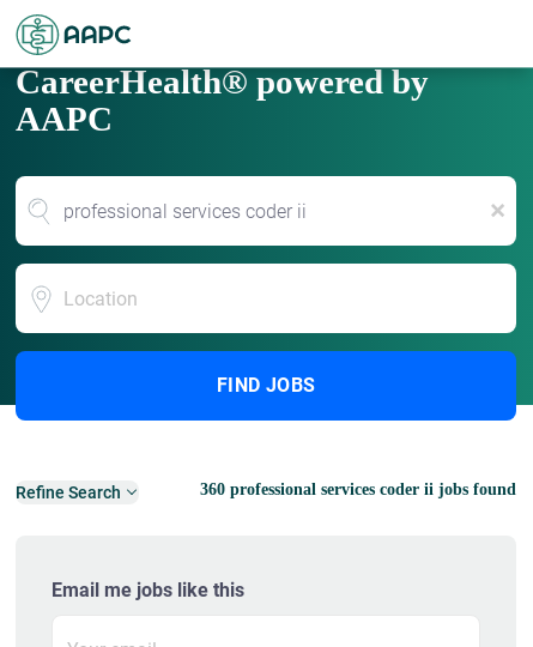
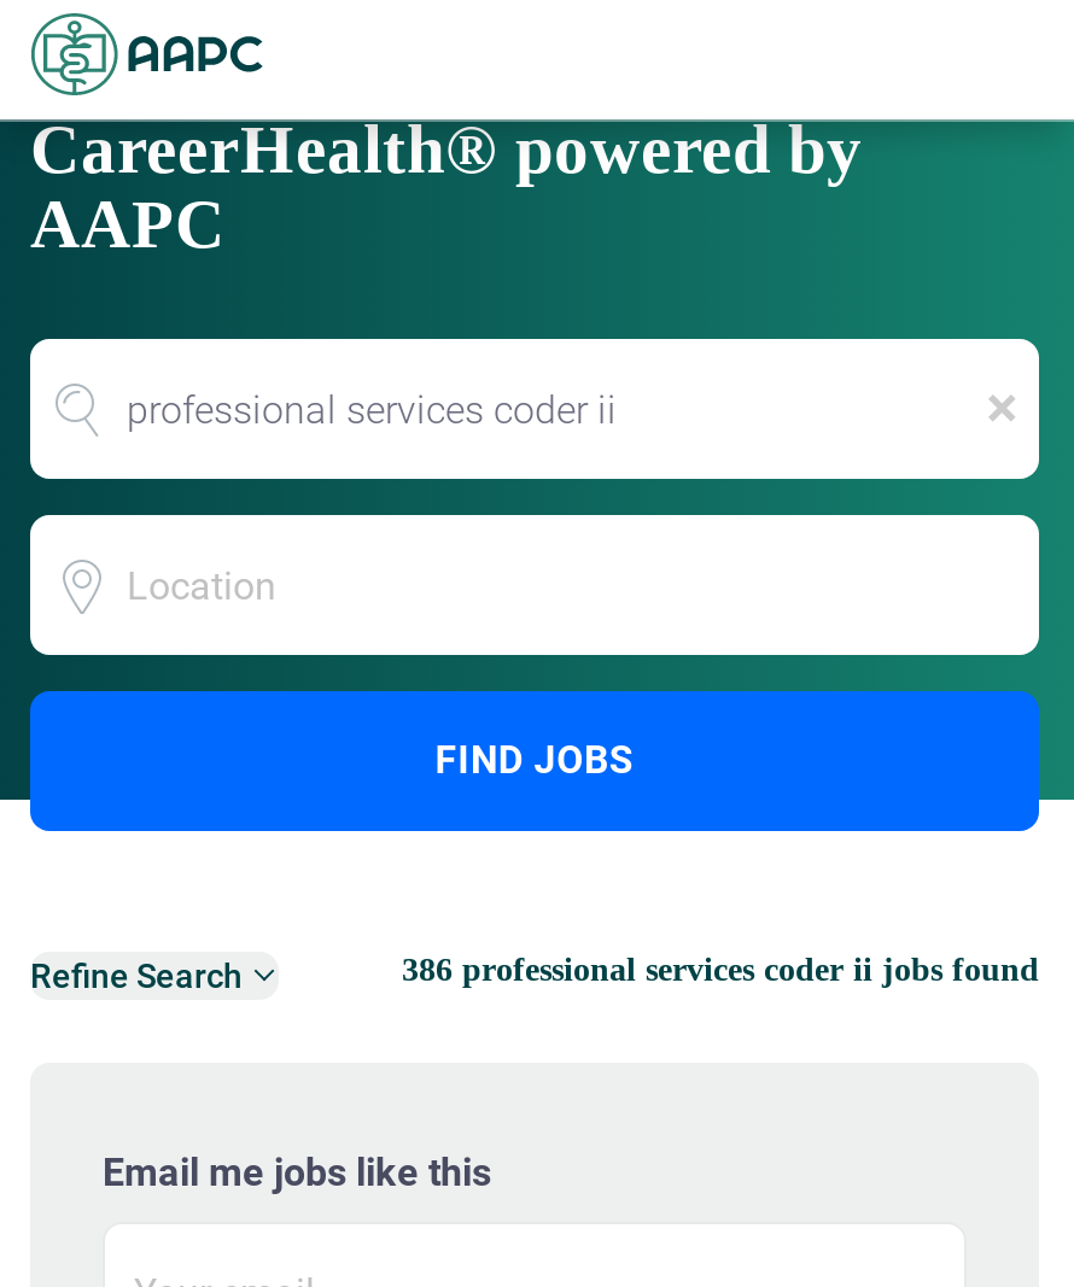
- 360 professional services coder ii jobs found
+ 386 professional services coder ii jobs found
